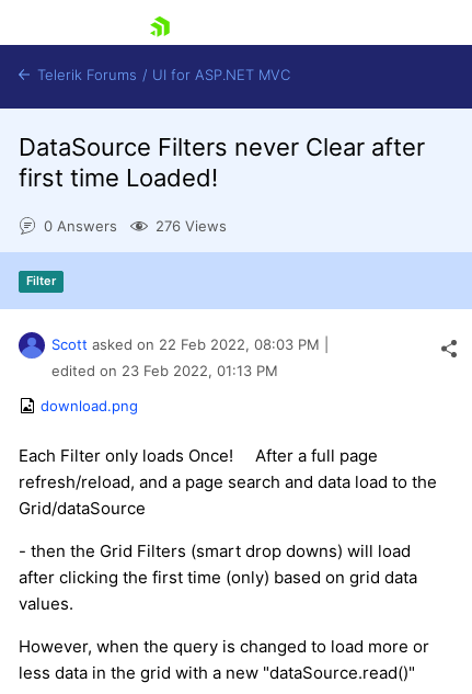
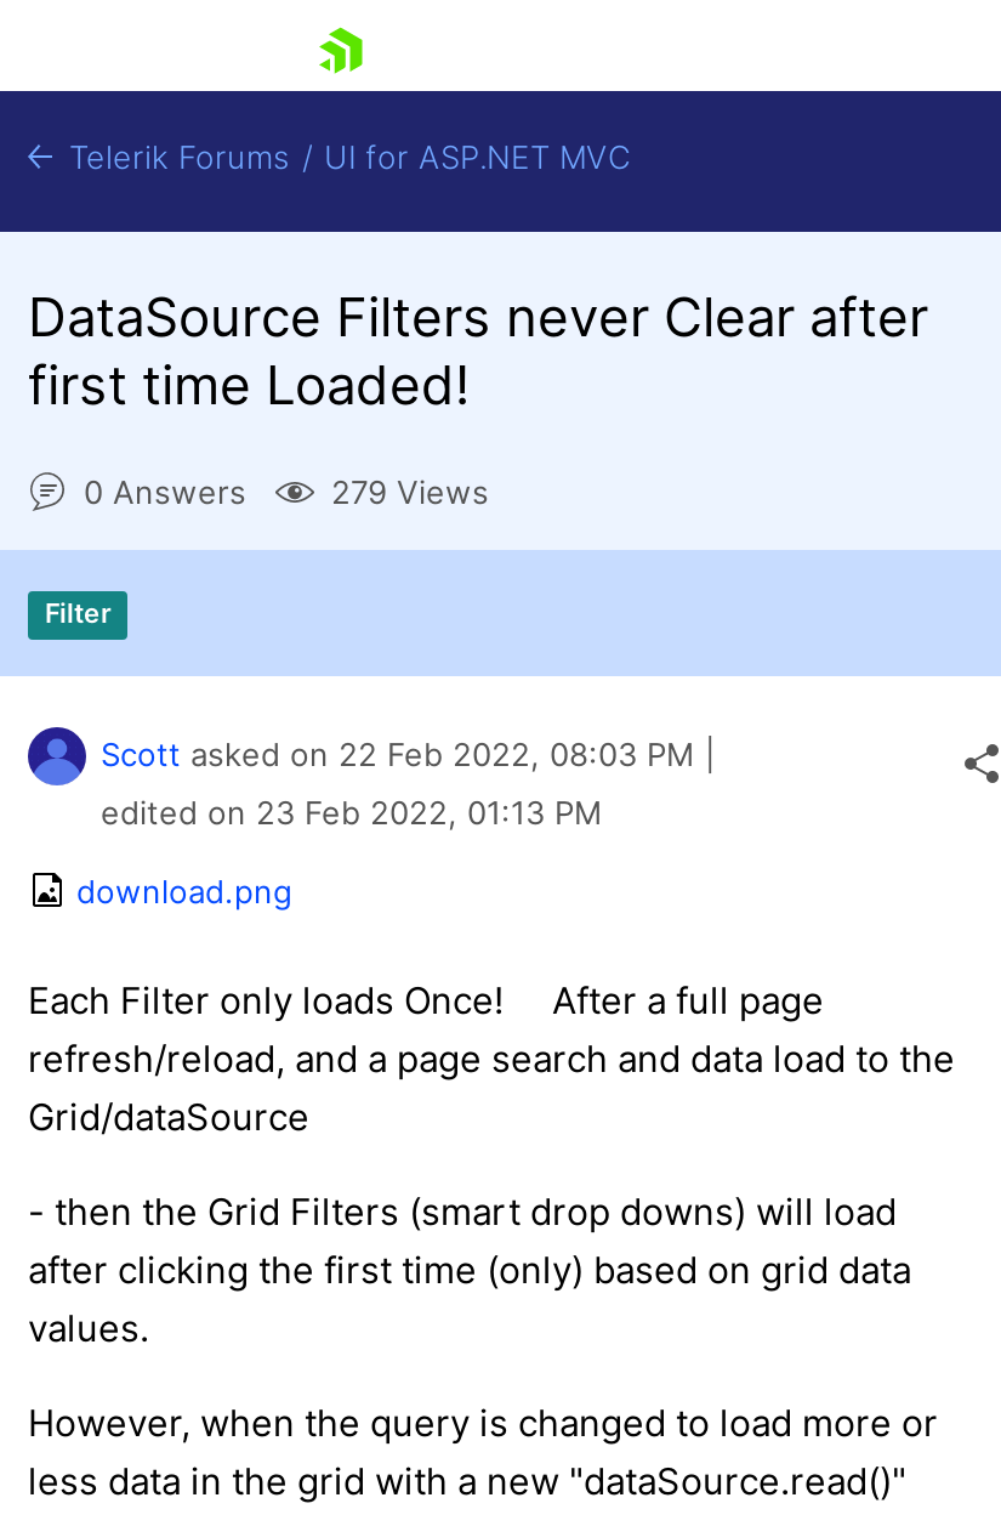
- 276 Views
+ 279 Views
